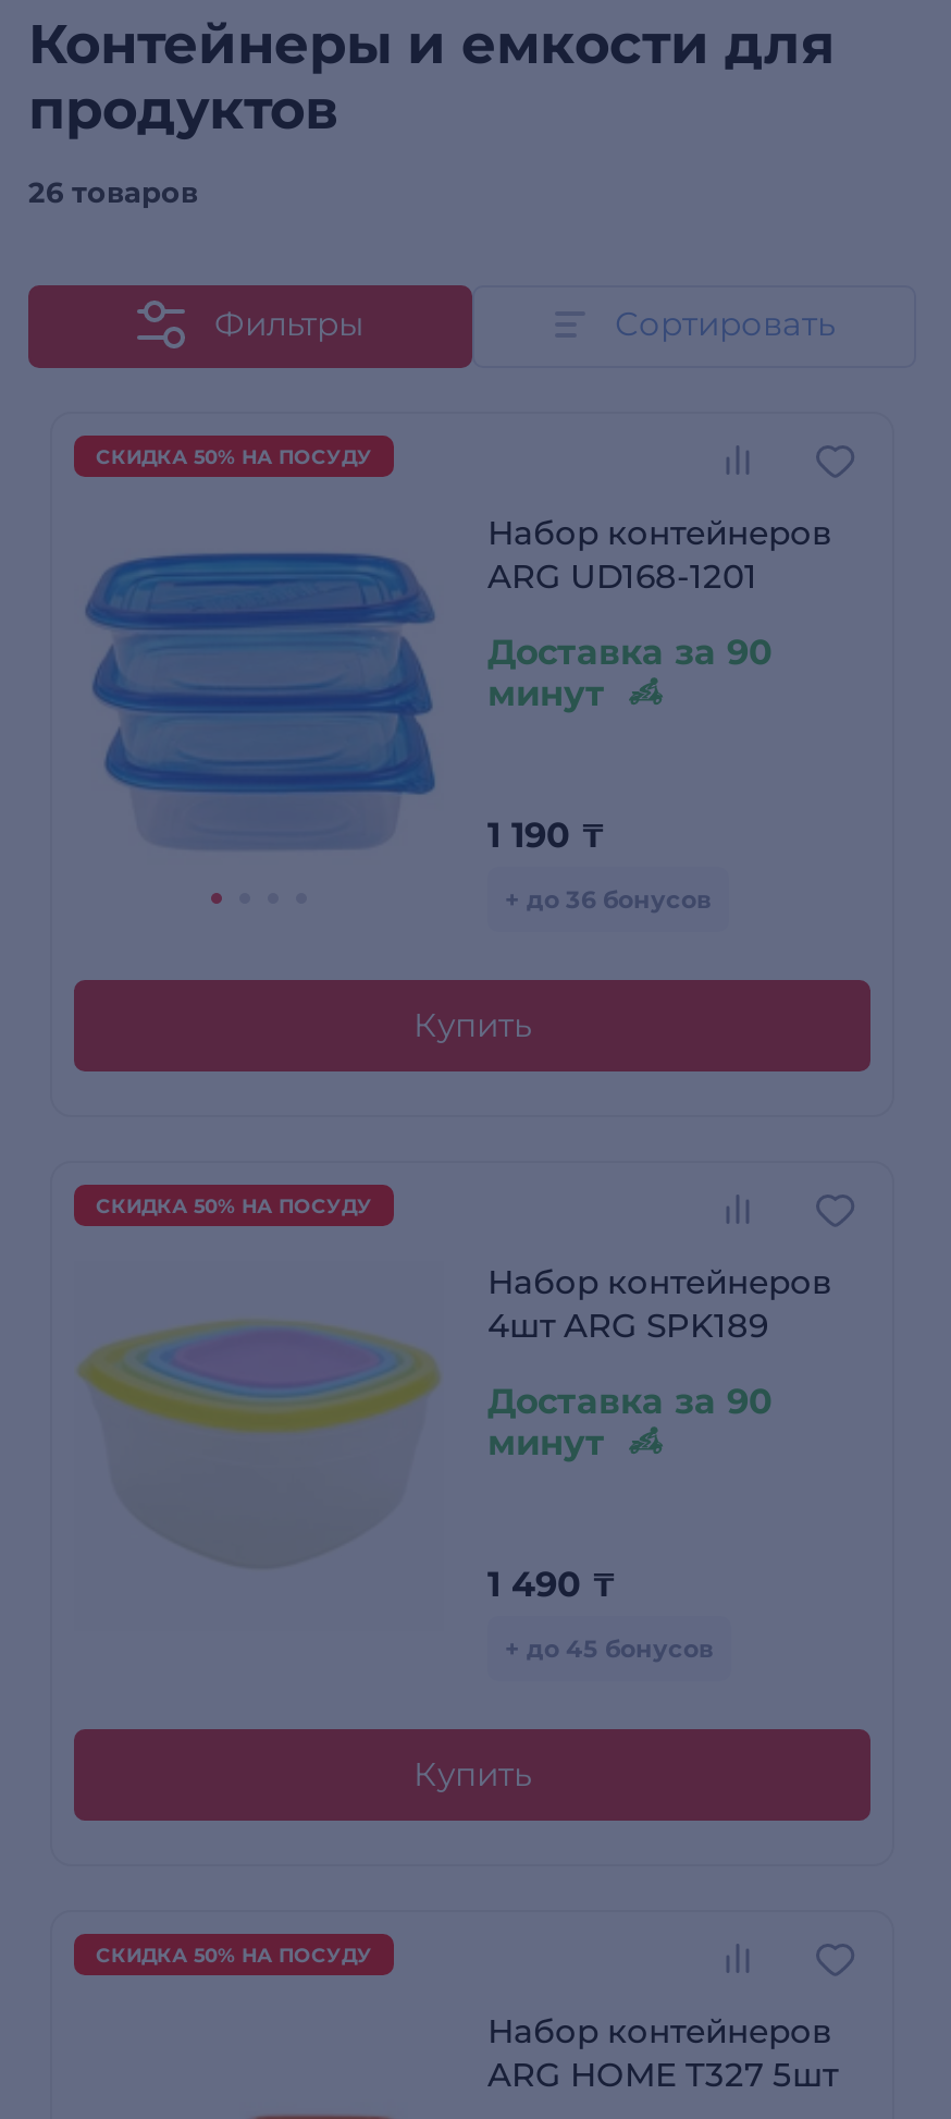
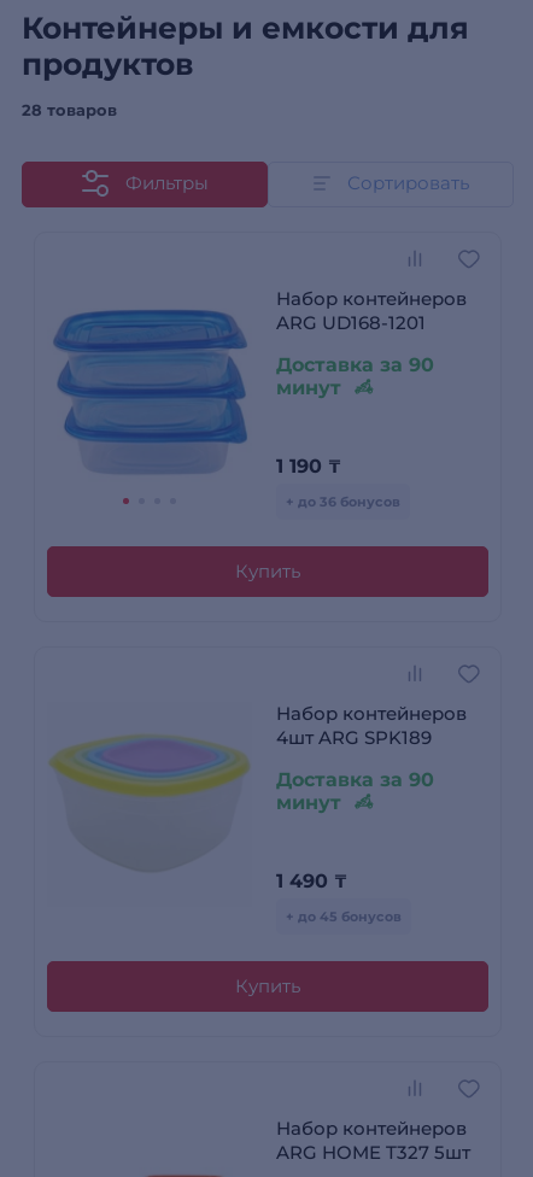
- 26 товаров
+ 28 товаров

- СКИДКА 50% НА ПОСУДУ

- СКИДКА 50% НА ПОСУДУ

- СКИДКА 50% НА ПОСУДУ
